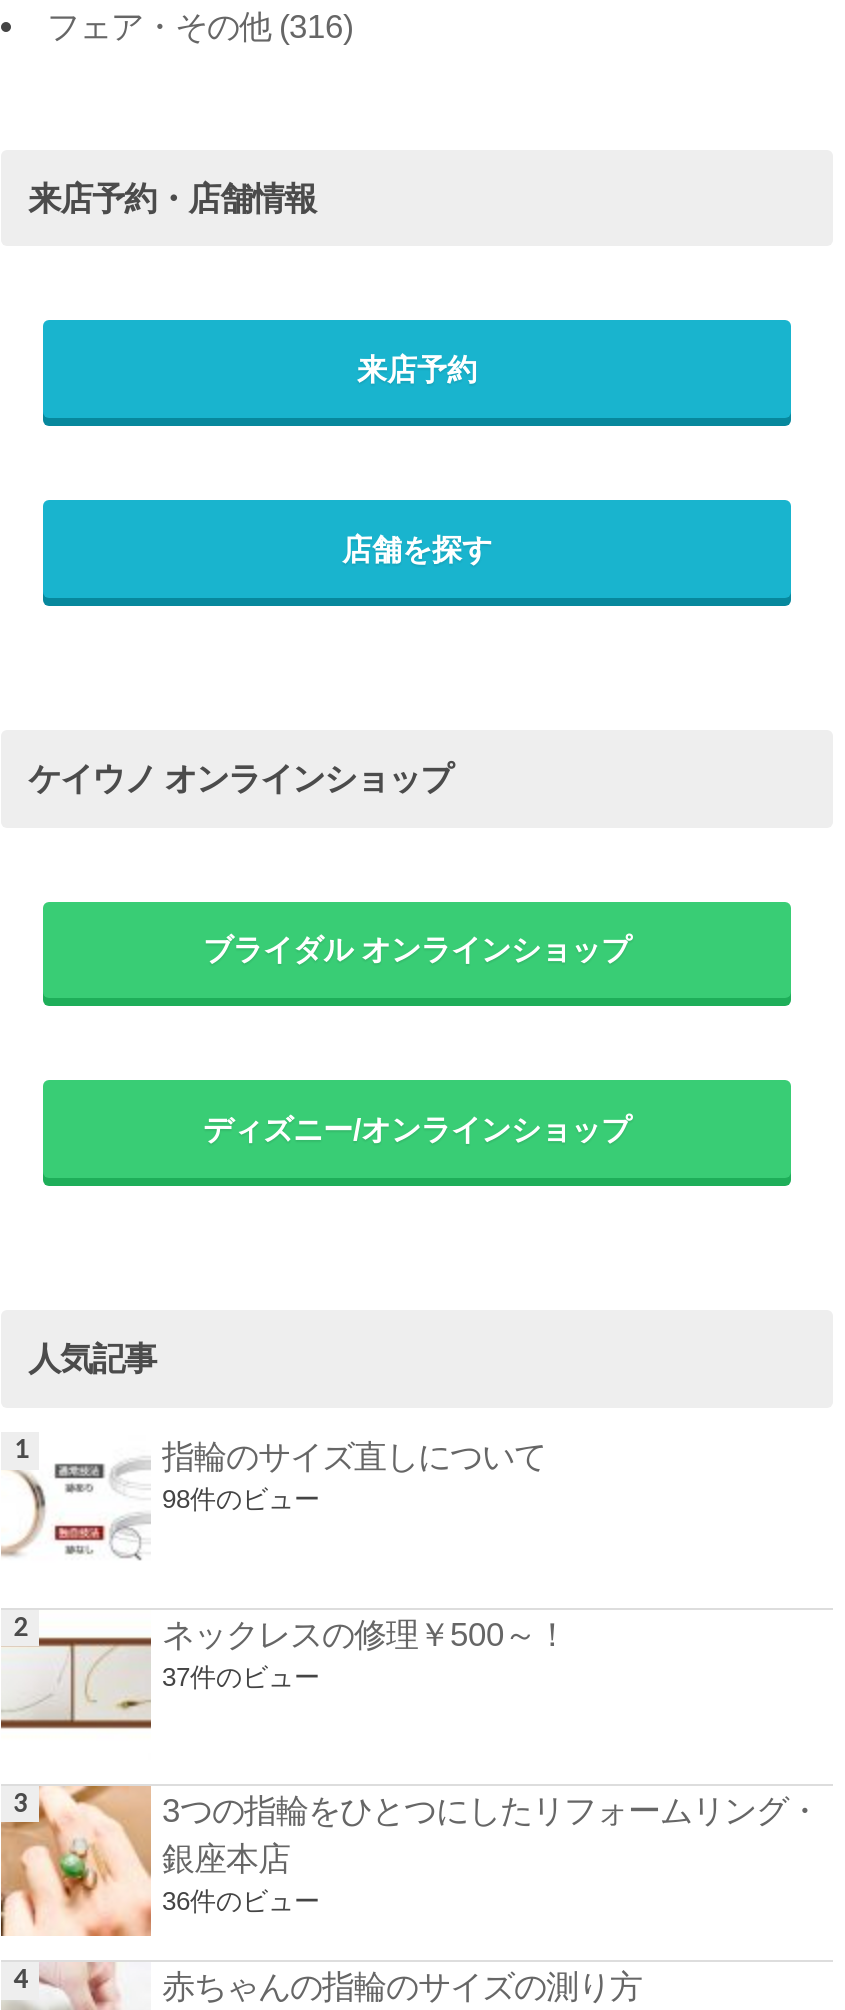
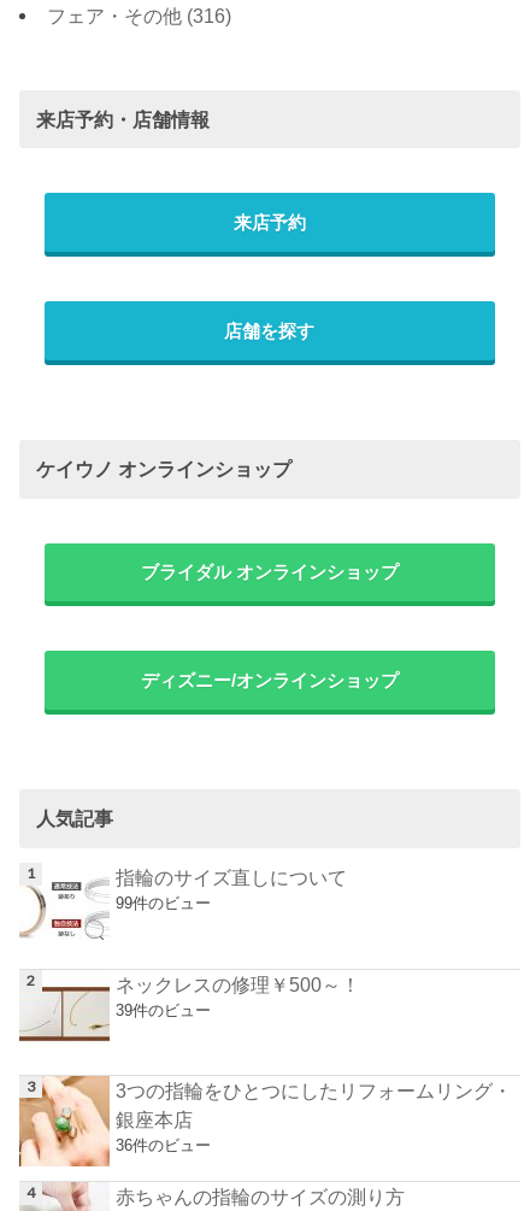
- 98件のビュー
+ 99件のビュー

- 37件のビュー
+ 39件のビュー
